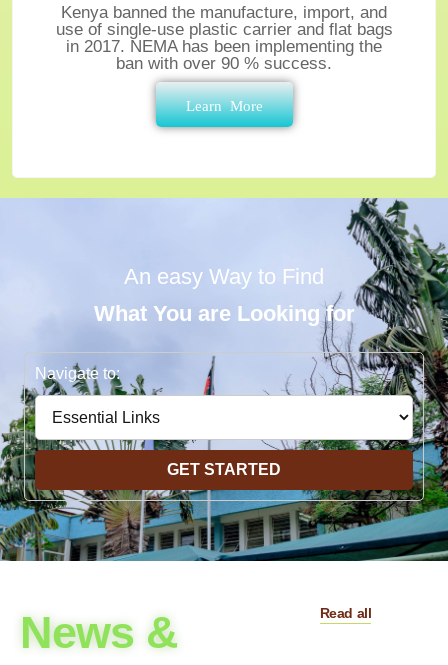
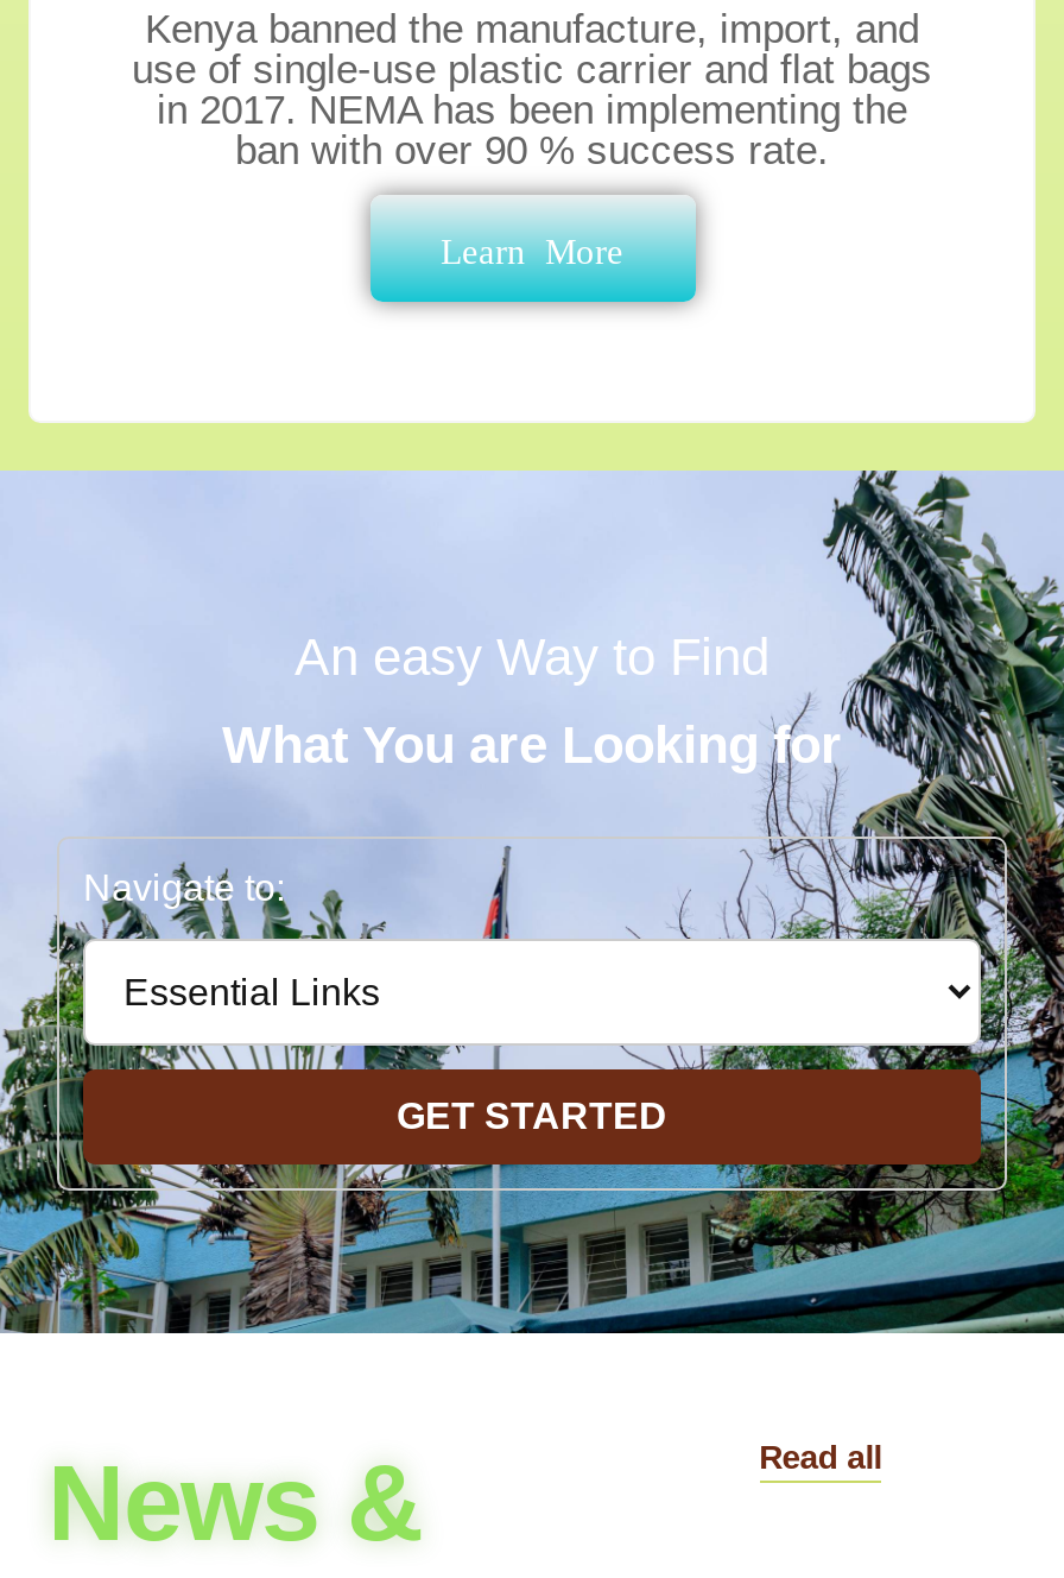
- ban with over 90 % success.
+ ban with over 90 % success rate.
